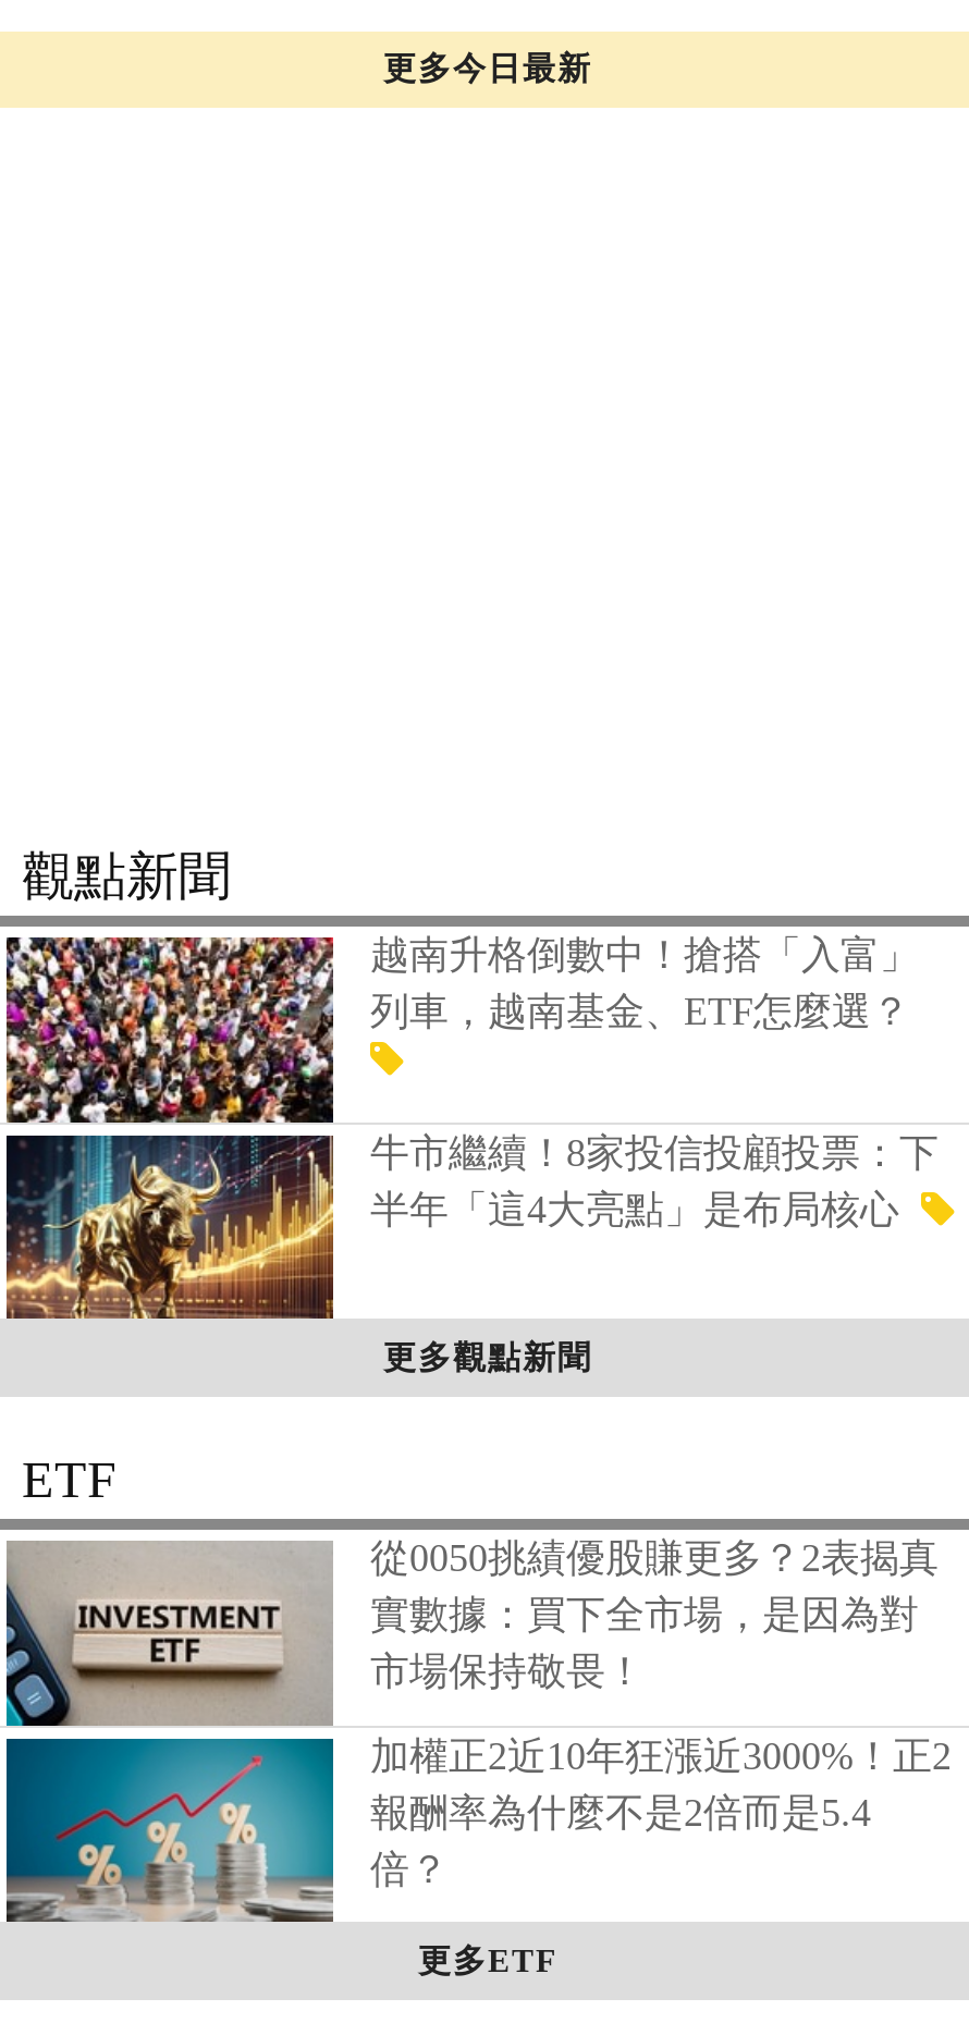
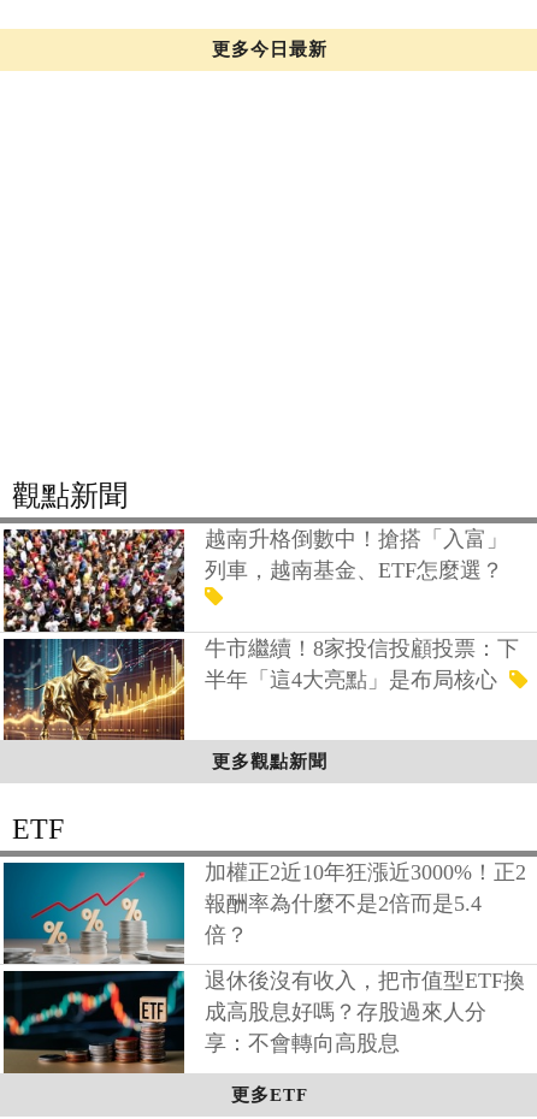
- [image]
- 從0050挑績優股賺更多？2表揭真
- 實數據：買下全市場，是因為對
- 市場保持敬畏！

moved up: 加權正2近10年狂漲近3000%！正2 | 報酬率為什麼不是2倍而是5.4 | 倍？

+ [image]
+ 退休後沒有收入，把市值型ETF換
+ 成高股息好嗎？存股過來人分
+ 享：不會轉向高股息
